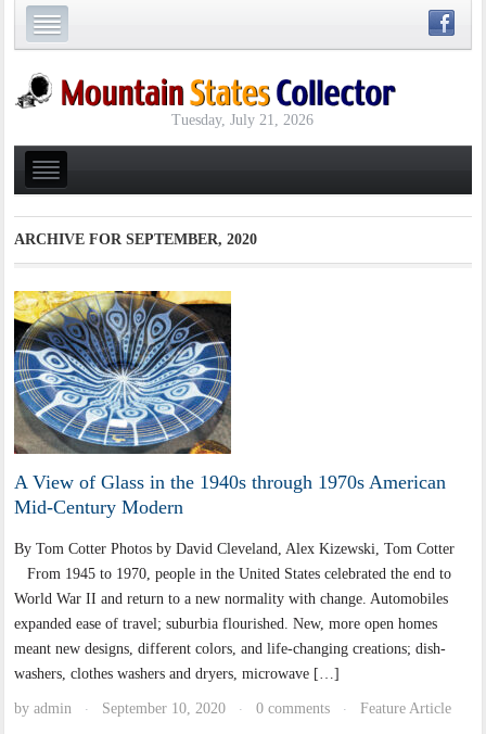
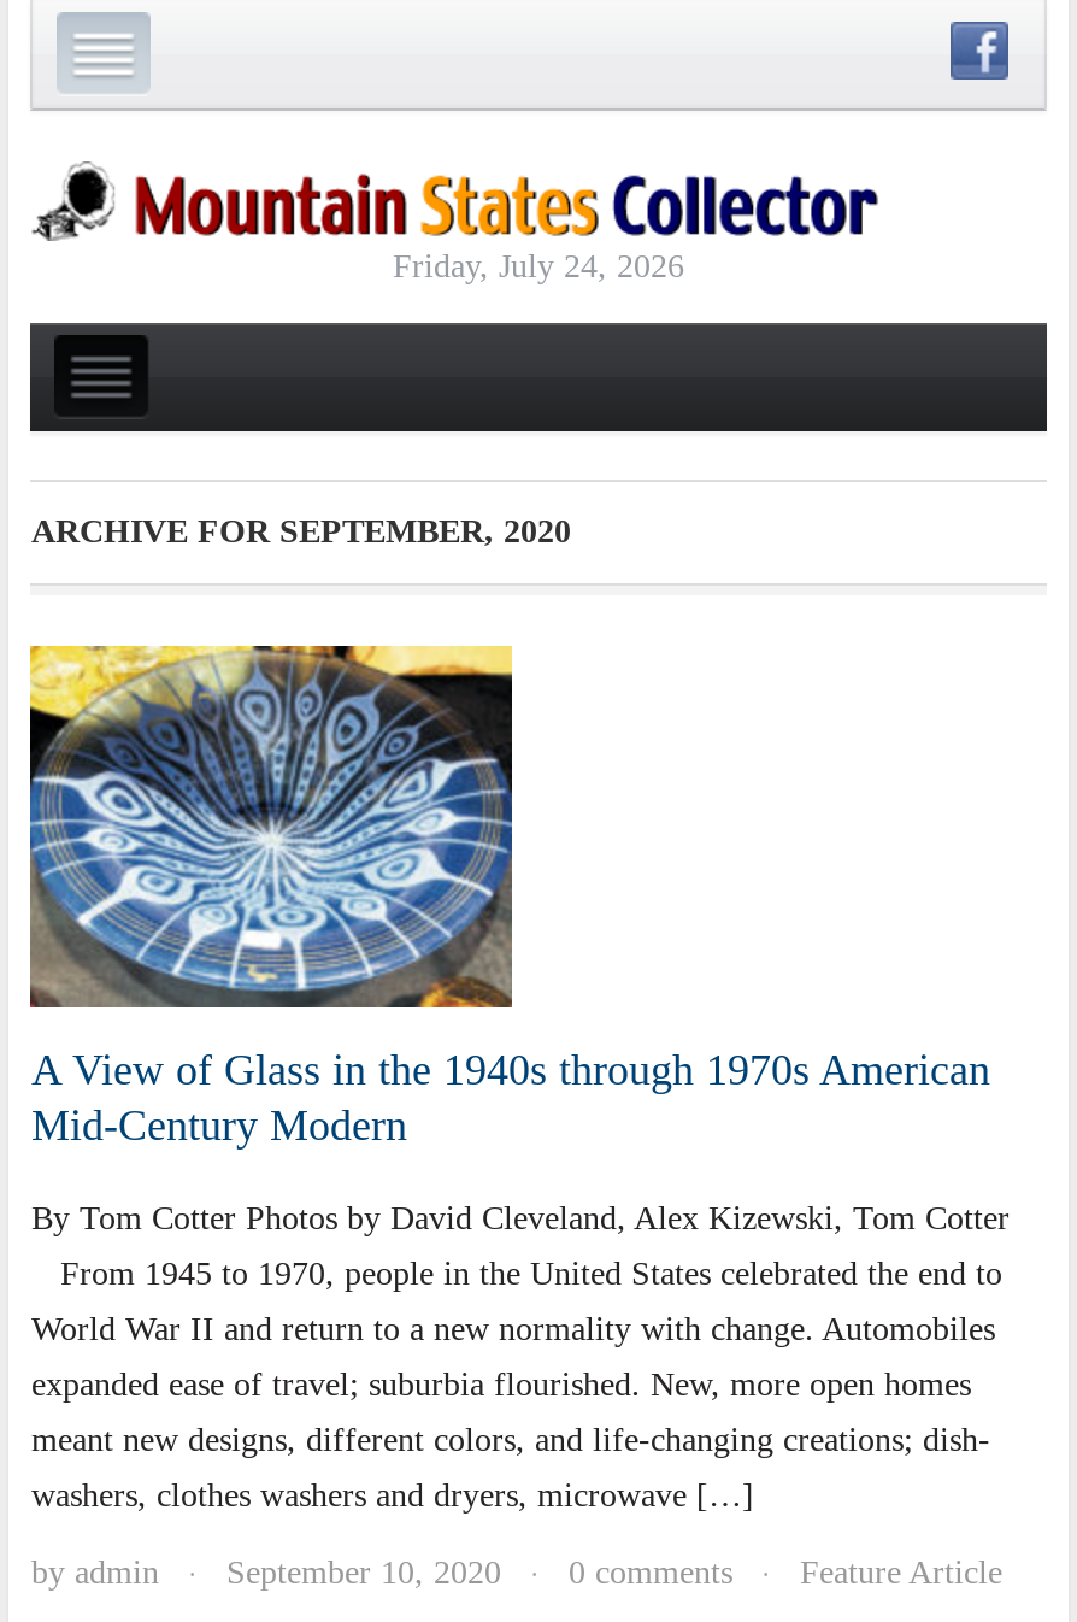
- Tuesday, July 21, 2026
+ Friday, July 24, 2026
